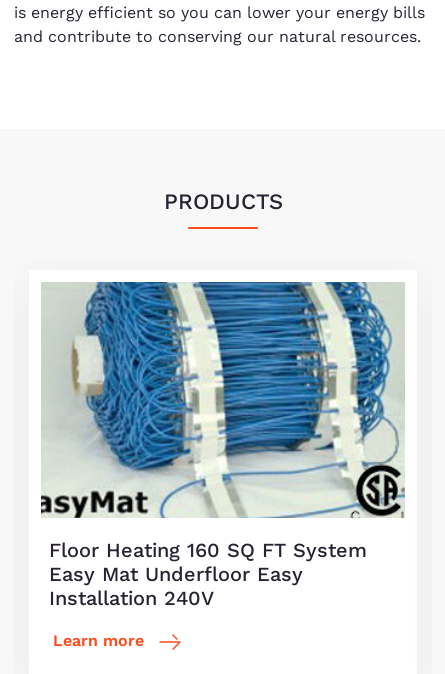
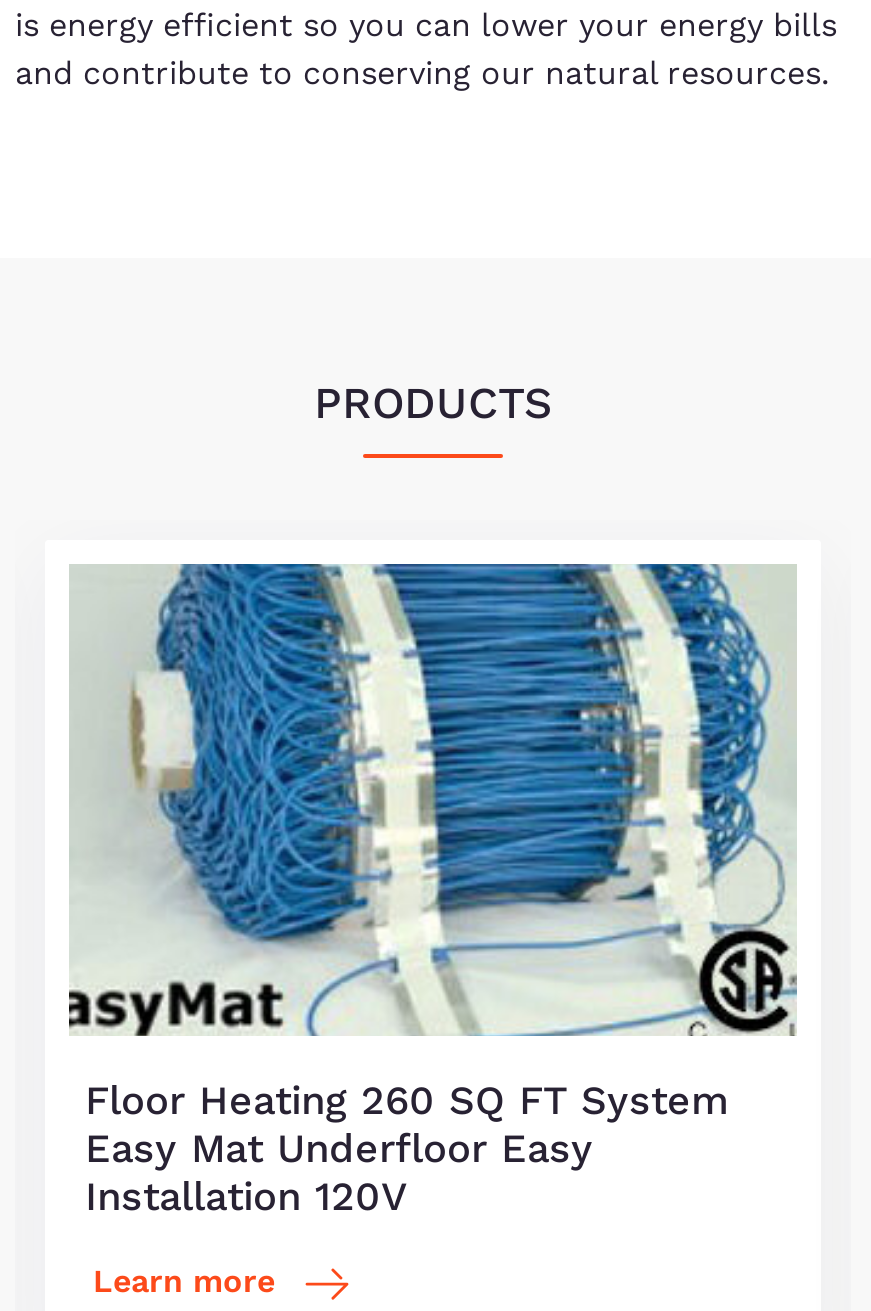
- Floor Heating 160 SQ FT System
+ Floor Heating 260 SQ FT System

- Installation 240V
+ Installation 120V
